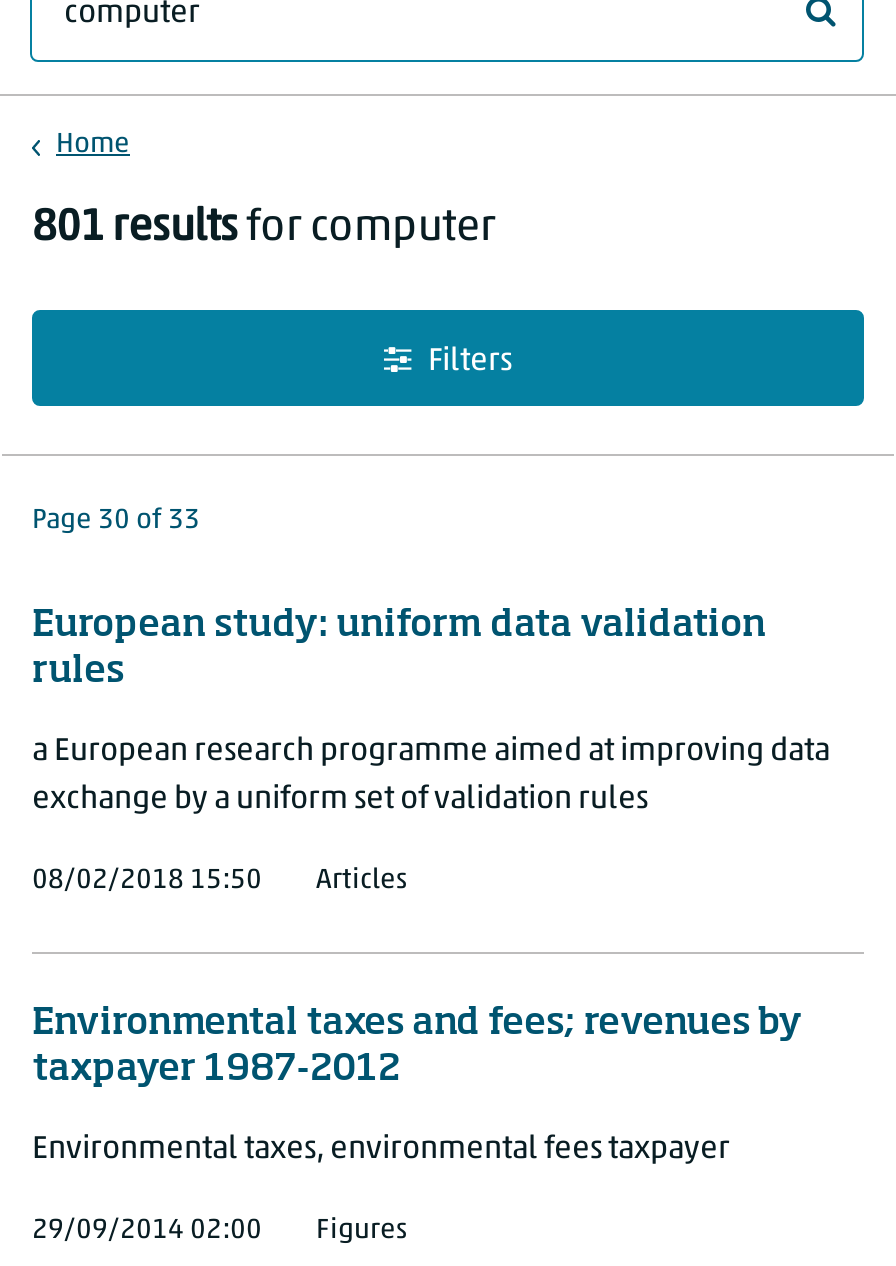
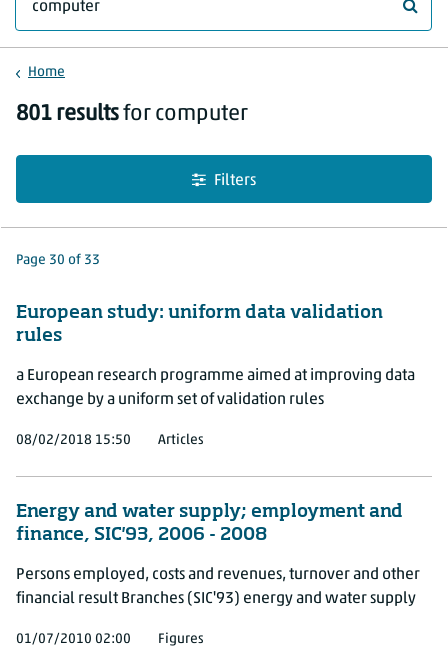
- Environmental taxes and fees; revenues by
- taxpayer 1987-2012
- Environmental taxes, environmental fees taxpayer
- 29/09/2014 02:00
+ Energy and water supply; employment and
+ finance, SIC'93, 2006 - 2008
+ Persons employed, costs and revenues, turnover and other
+ financial result Branches (SIC'93) energy and water supply
+ 01/07/2010 02:00
